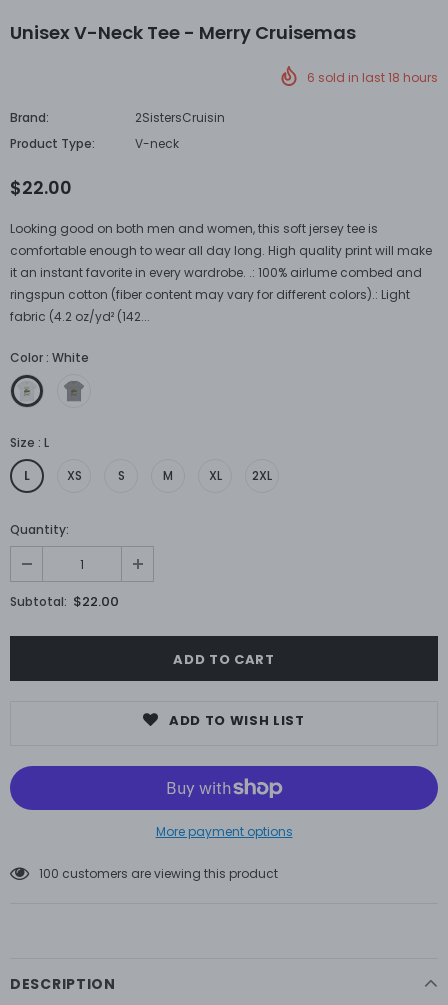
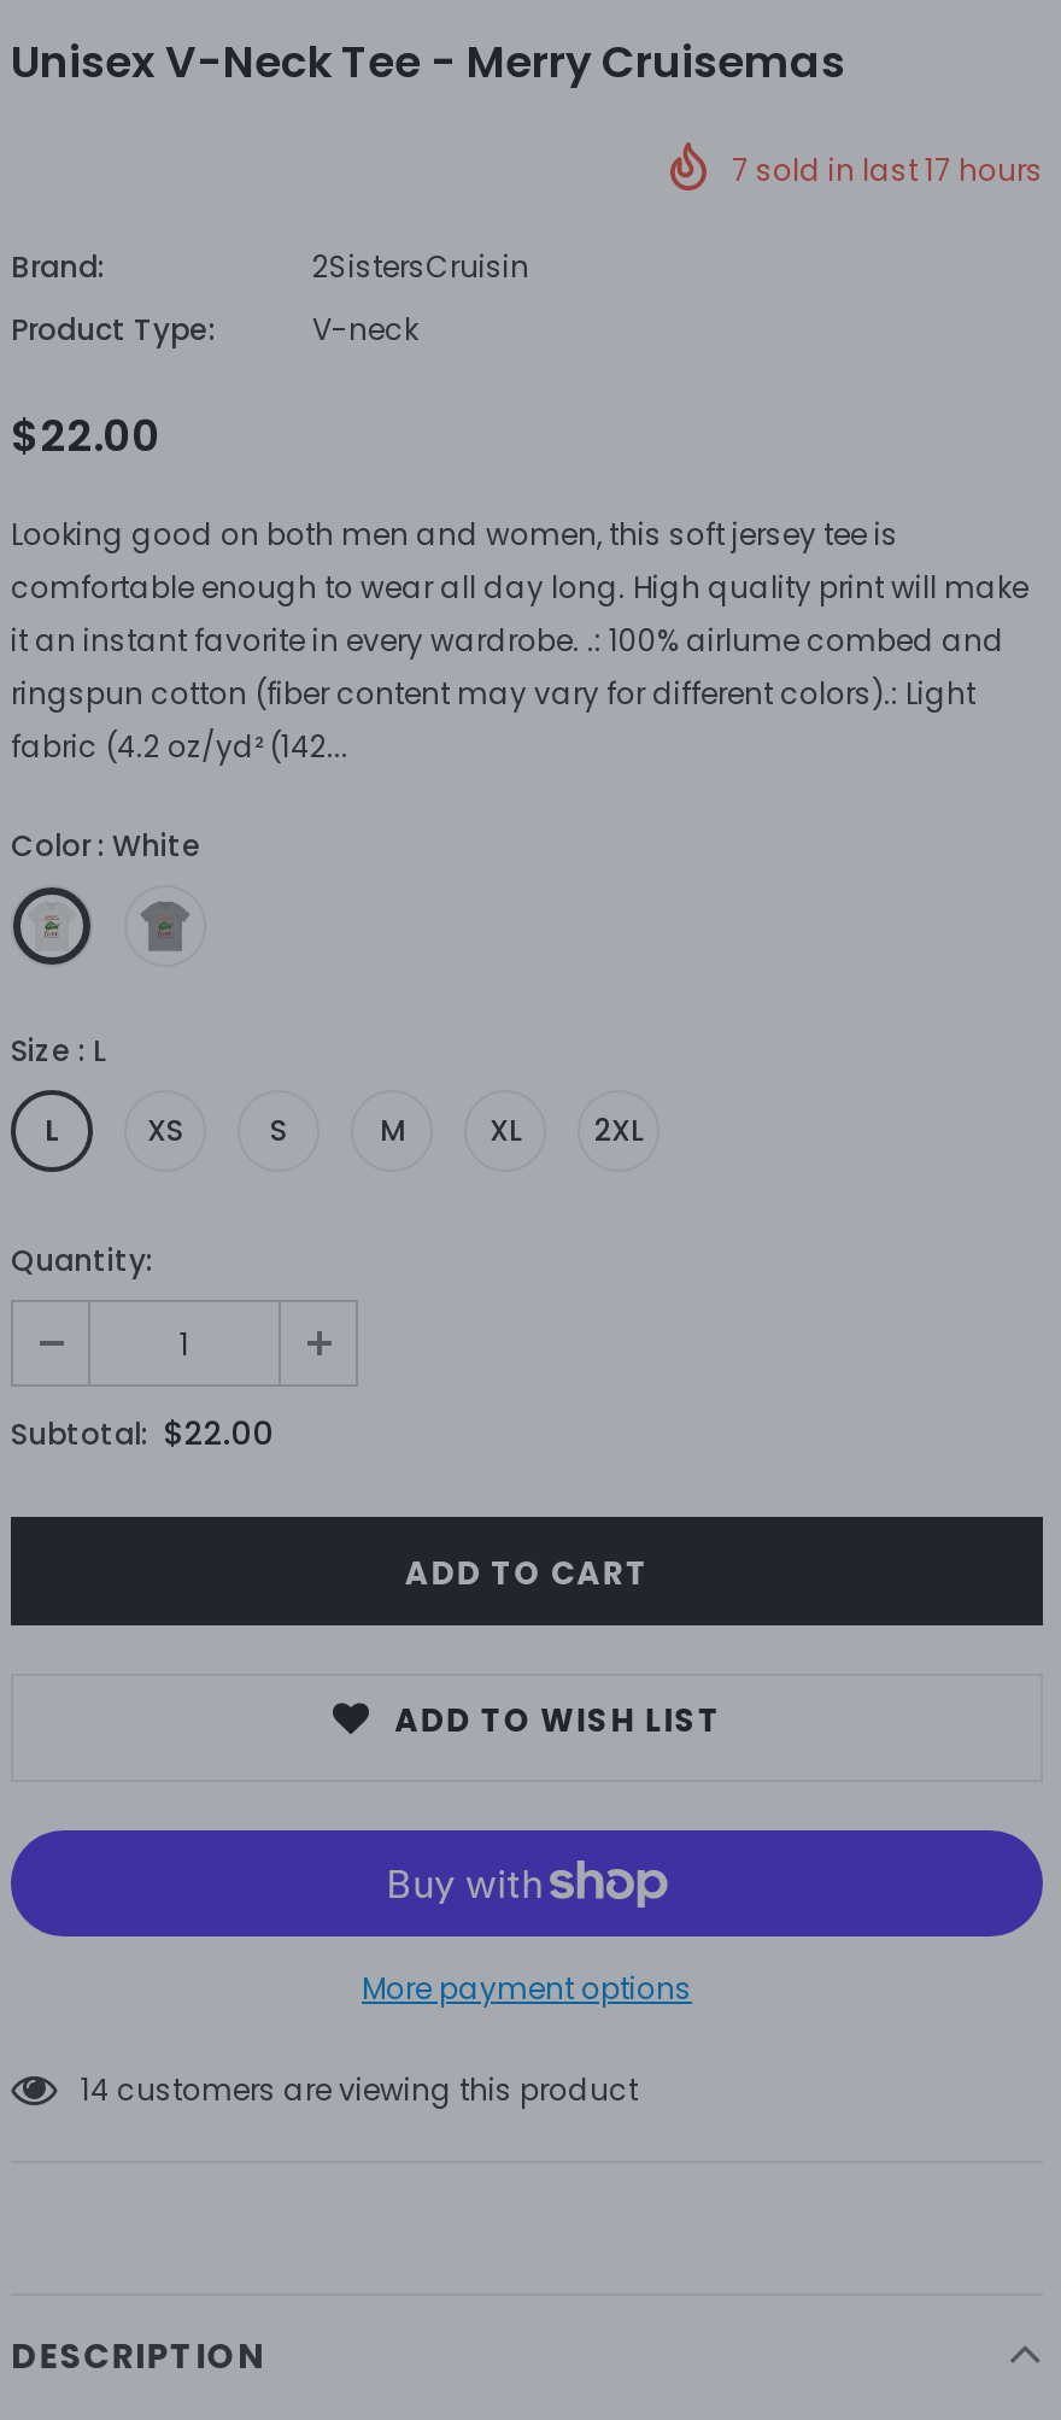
- 6 sold in last 18 hours
+ 7 sold in last 17 hours

- 100 customers are viewing this product
+ 14 customers are viewing this product
